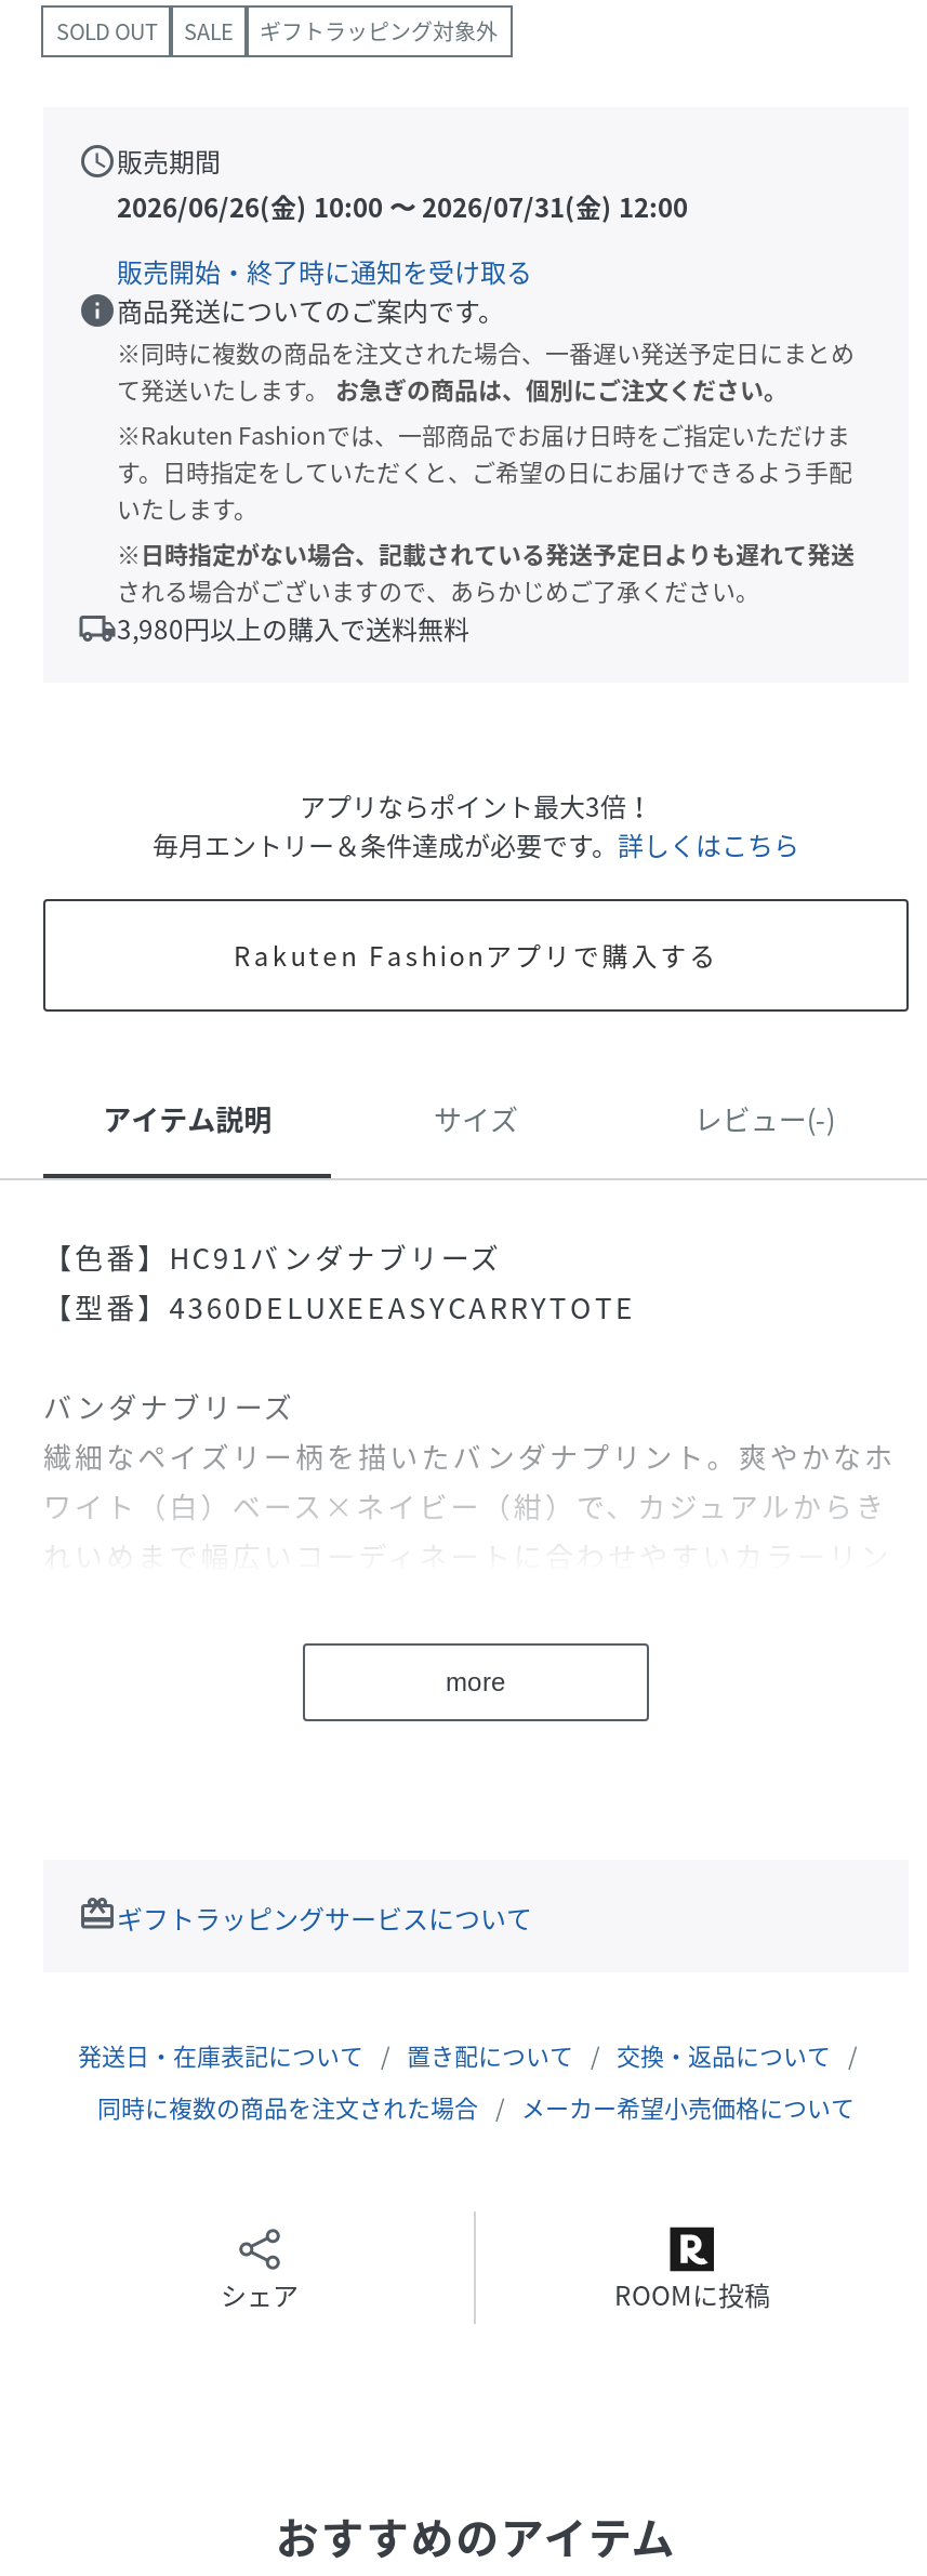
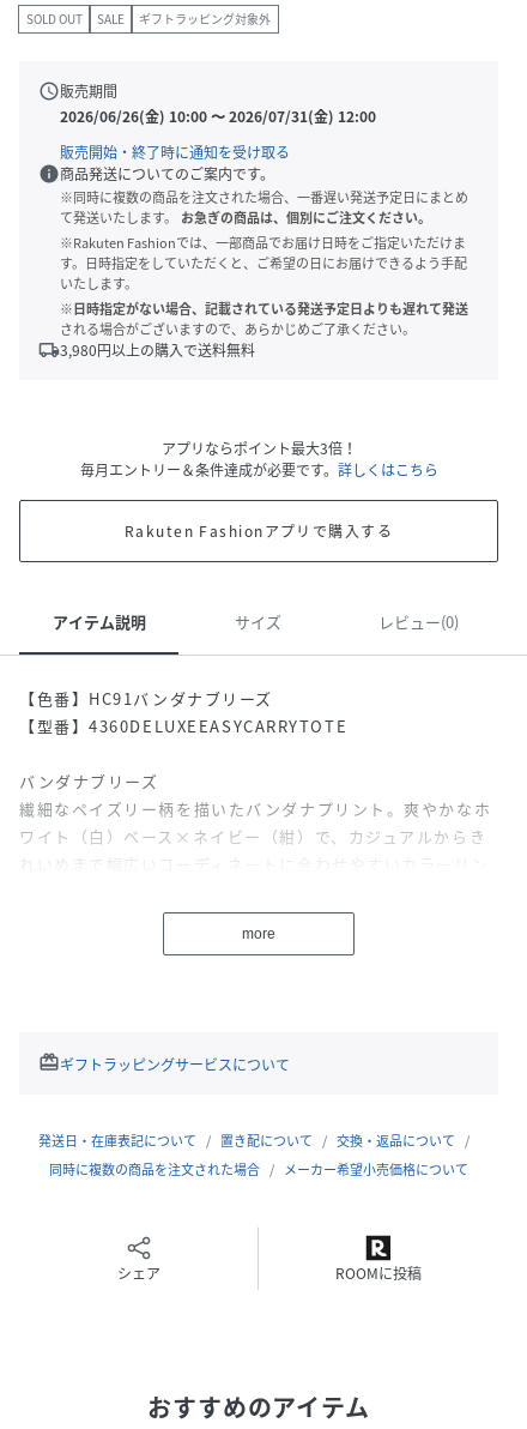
- レビュー(-)
+ レビュー(0)
